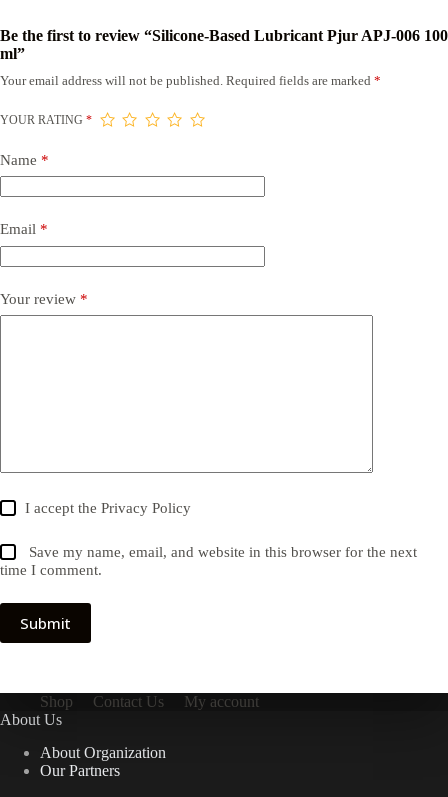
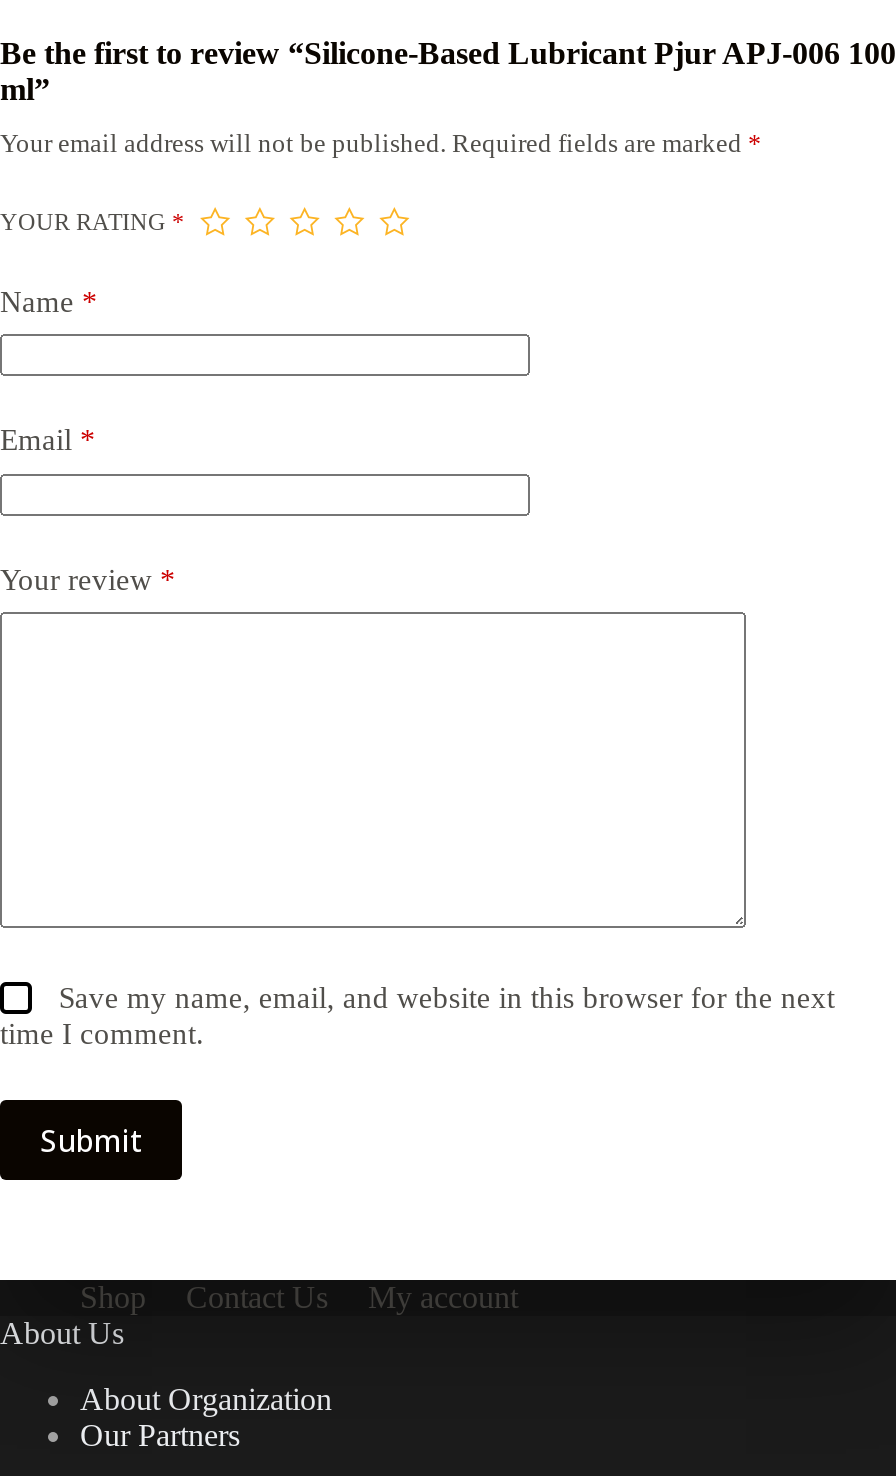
- I accept the Privacy Policy
